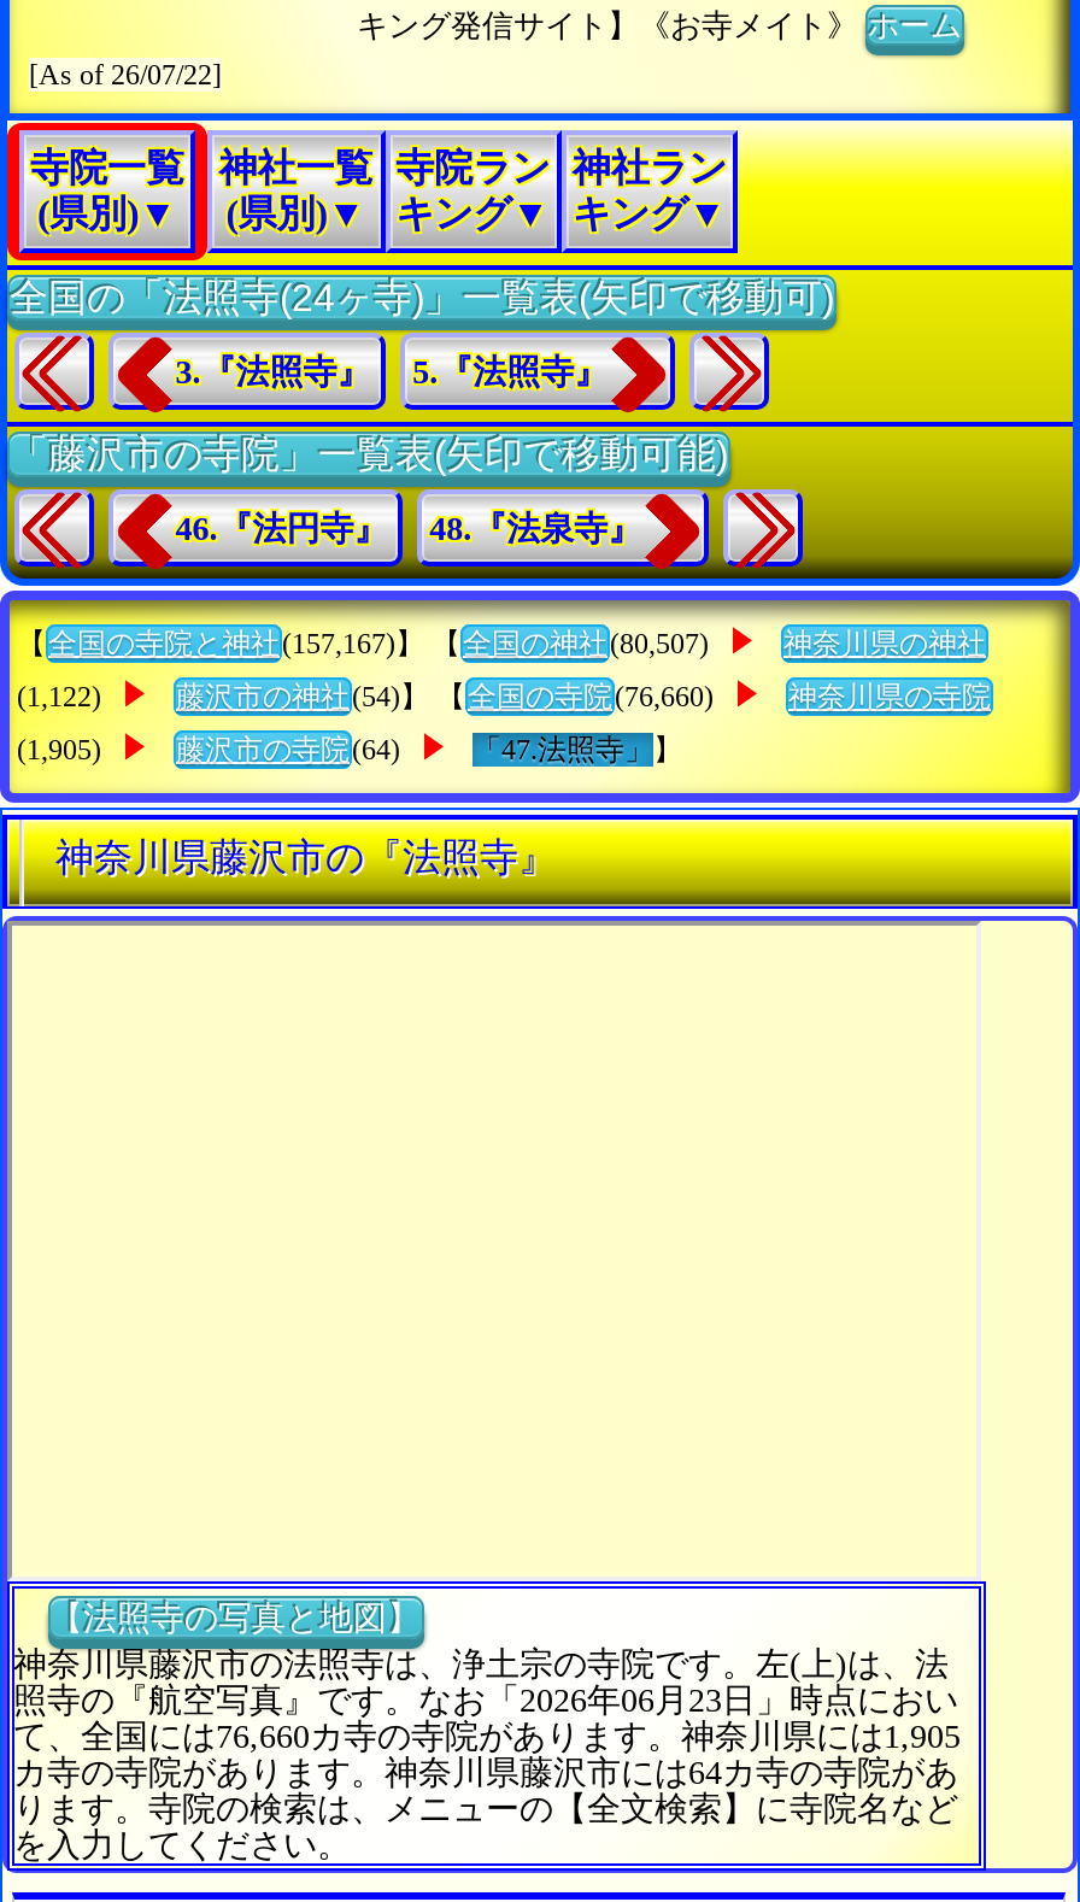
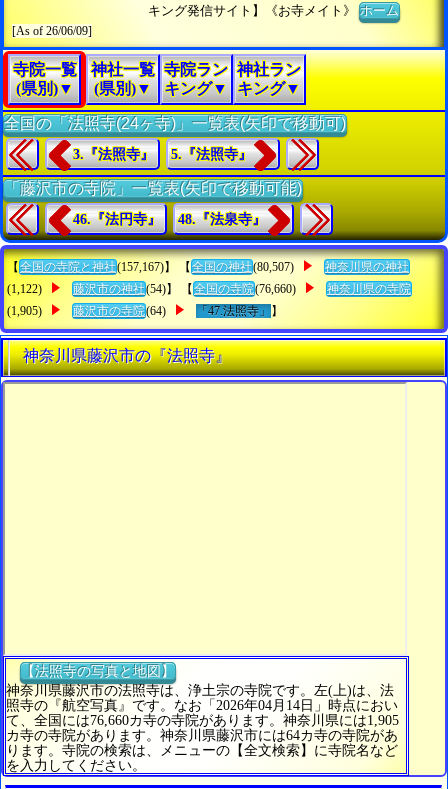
- [As of 26/07/22]
+ [As of 26/06/09]

- 照寺の『航空写真』です。なお「2026年06月23日」時点におい
+ 照寺の『航空写真』です。なお「2026年04月14日」時点におい
